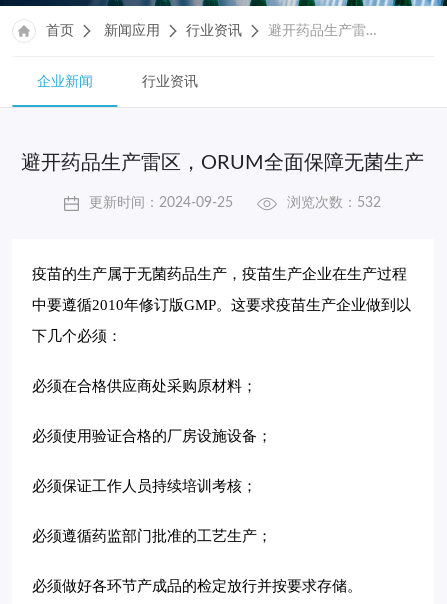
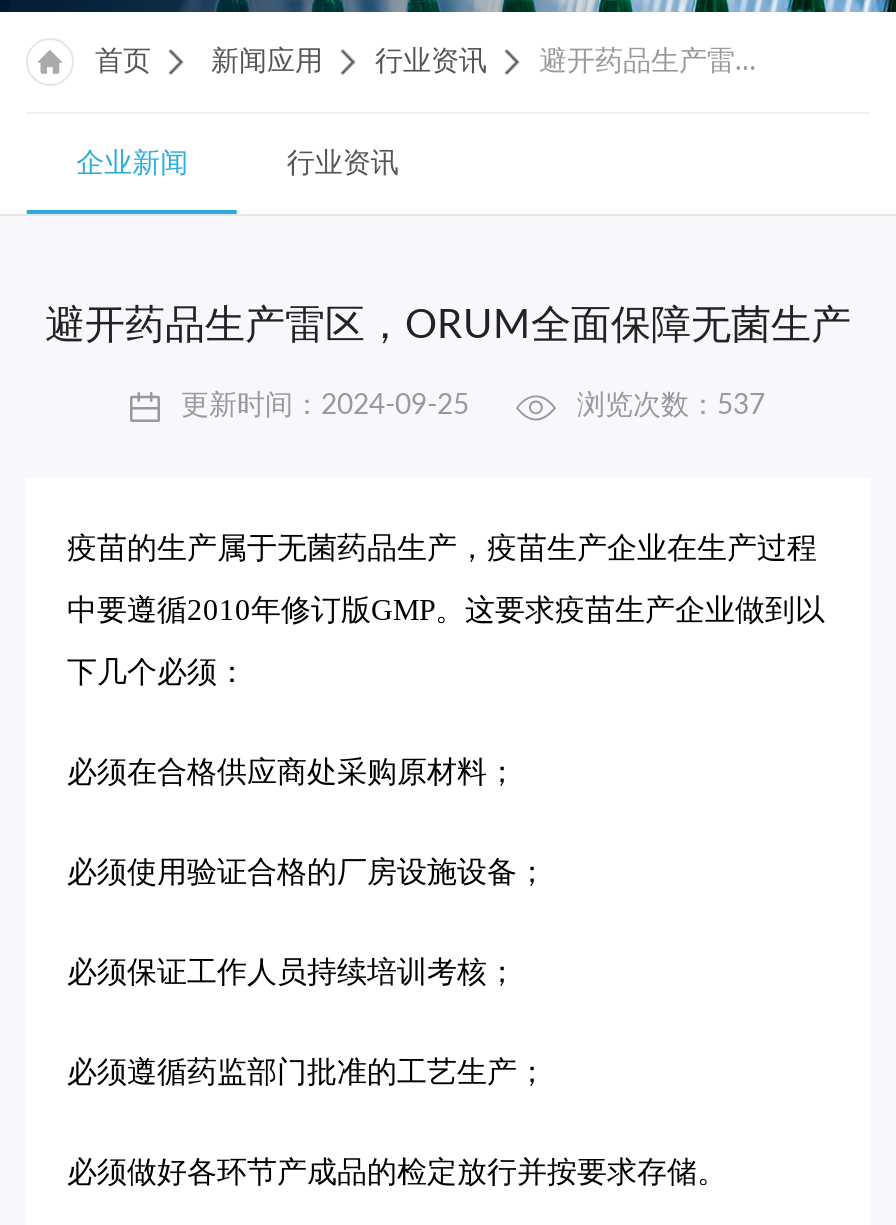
- 浏览次数：532
+ 浏览次数：537
